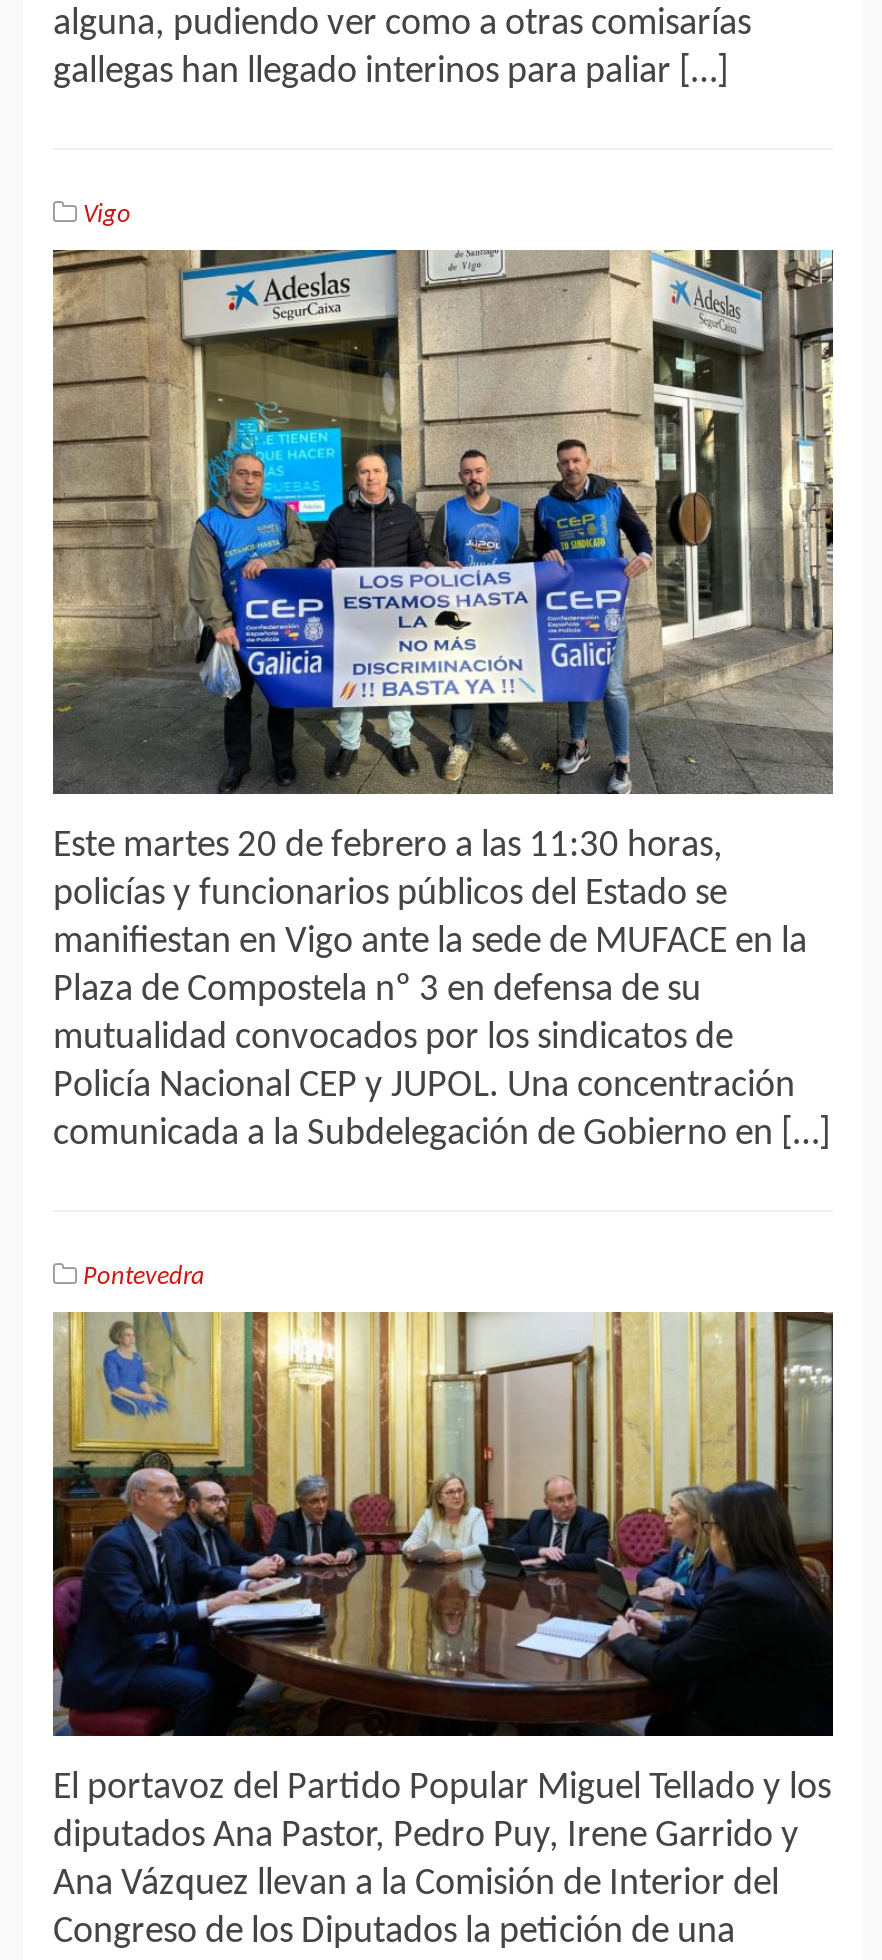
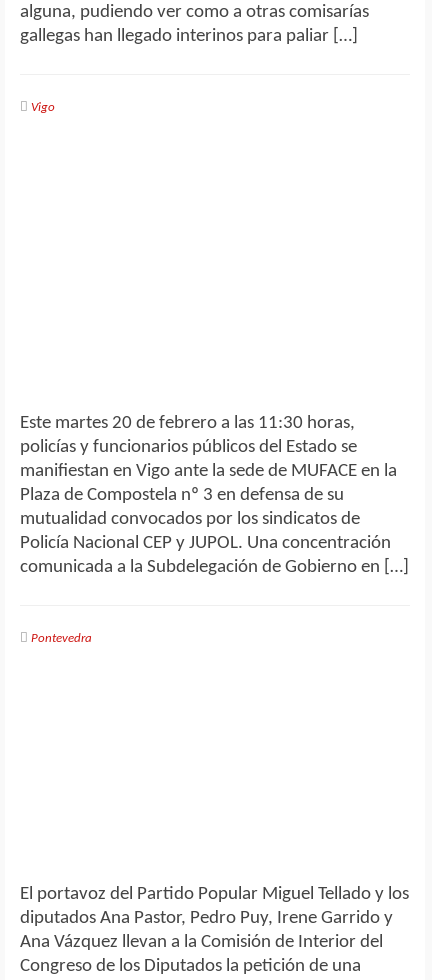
- [image]

- [image]
